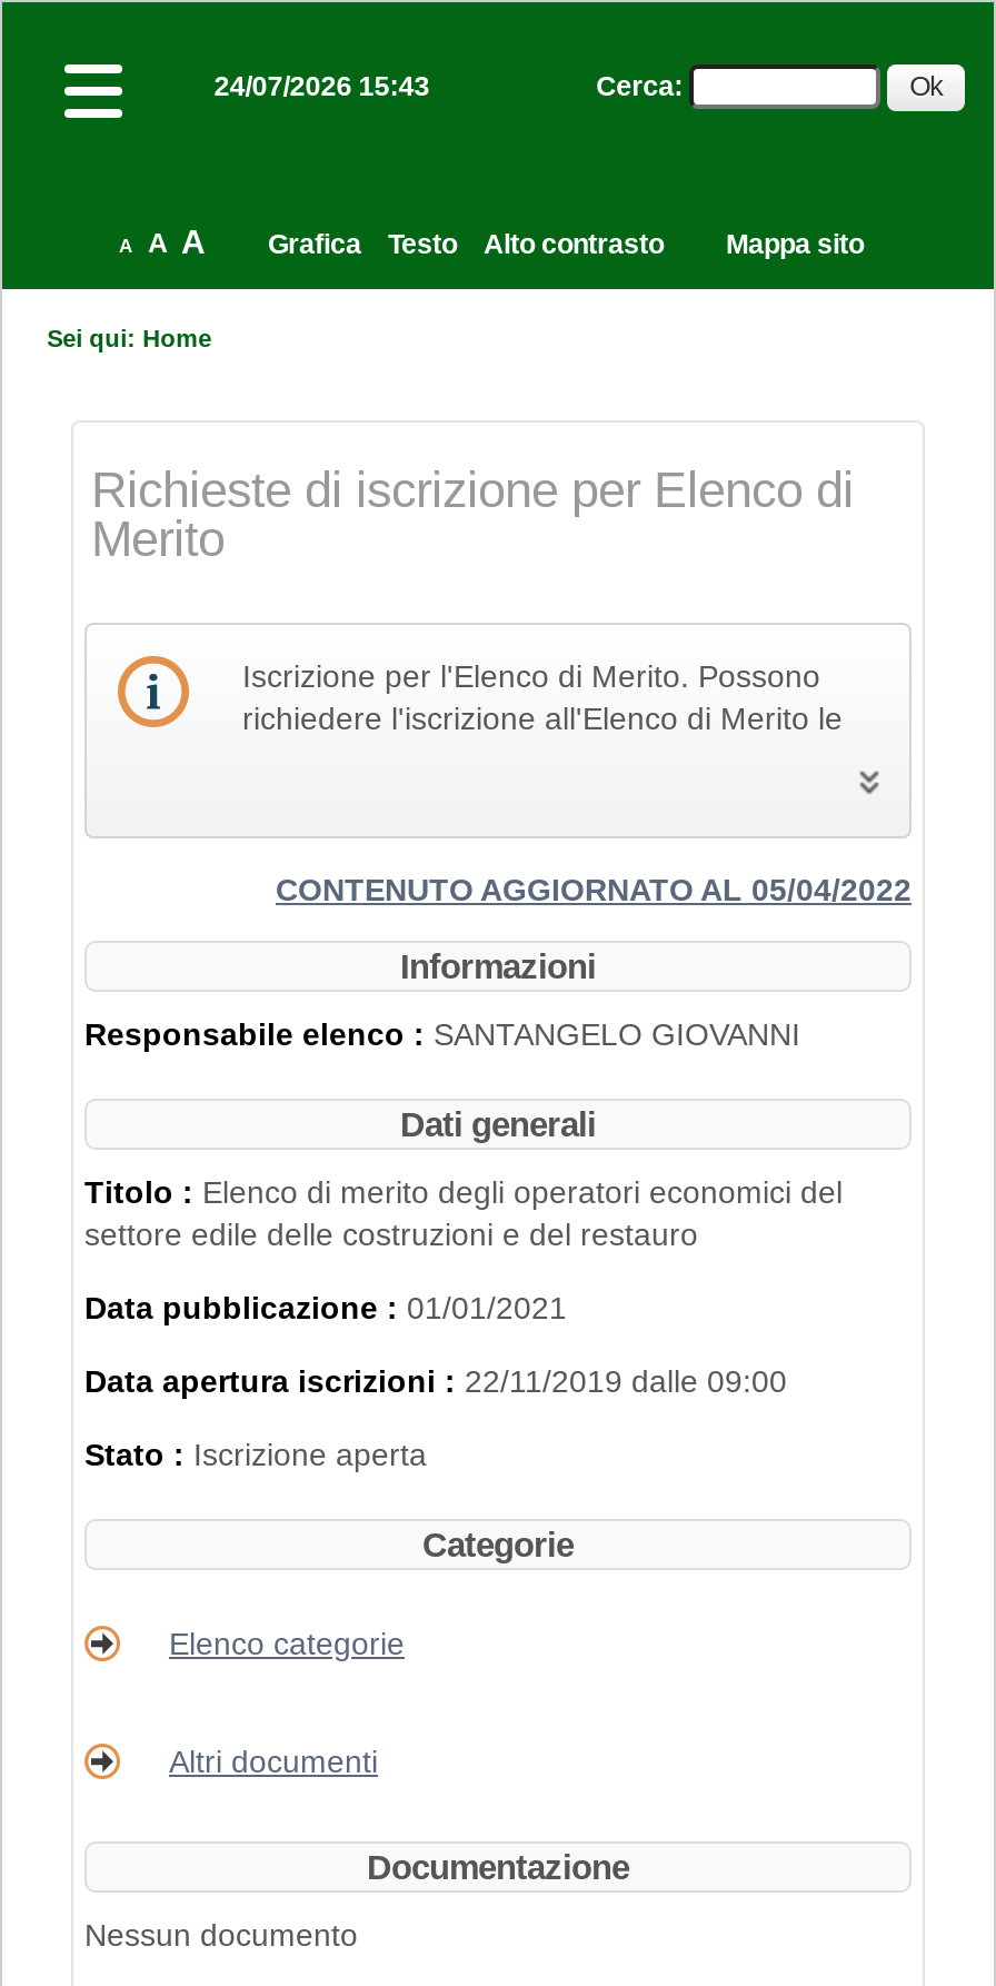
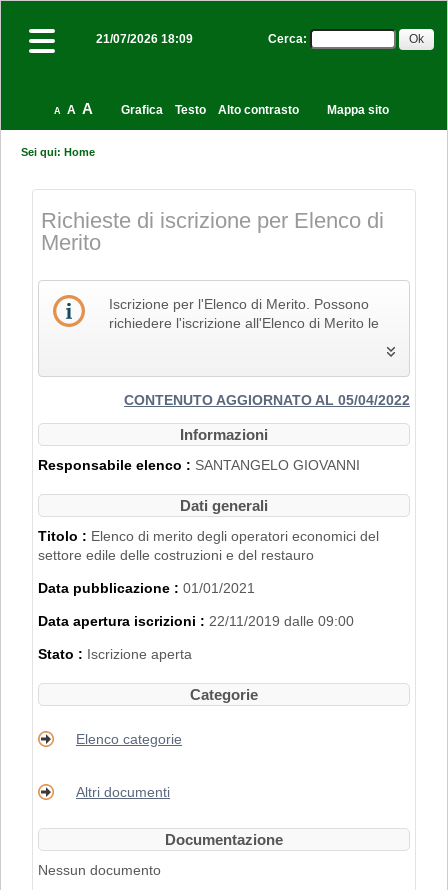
- 24/07/2026 15:43
+ 21/07/2026 18:09
